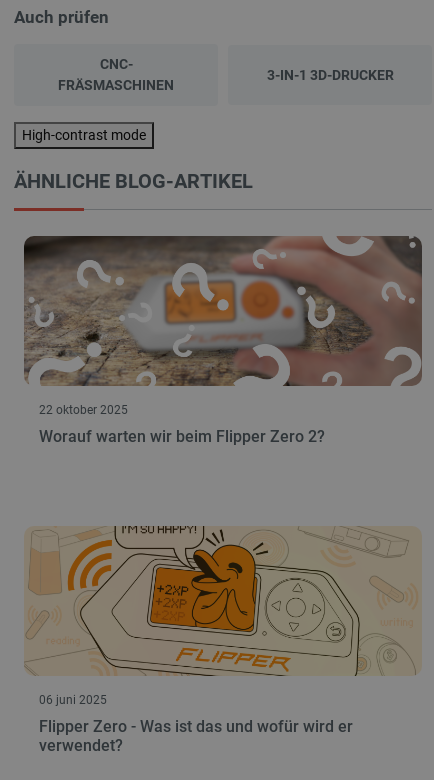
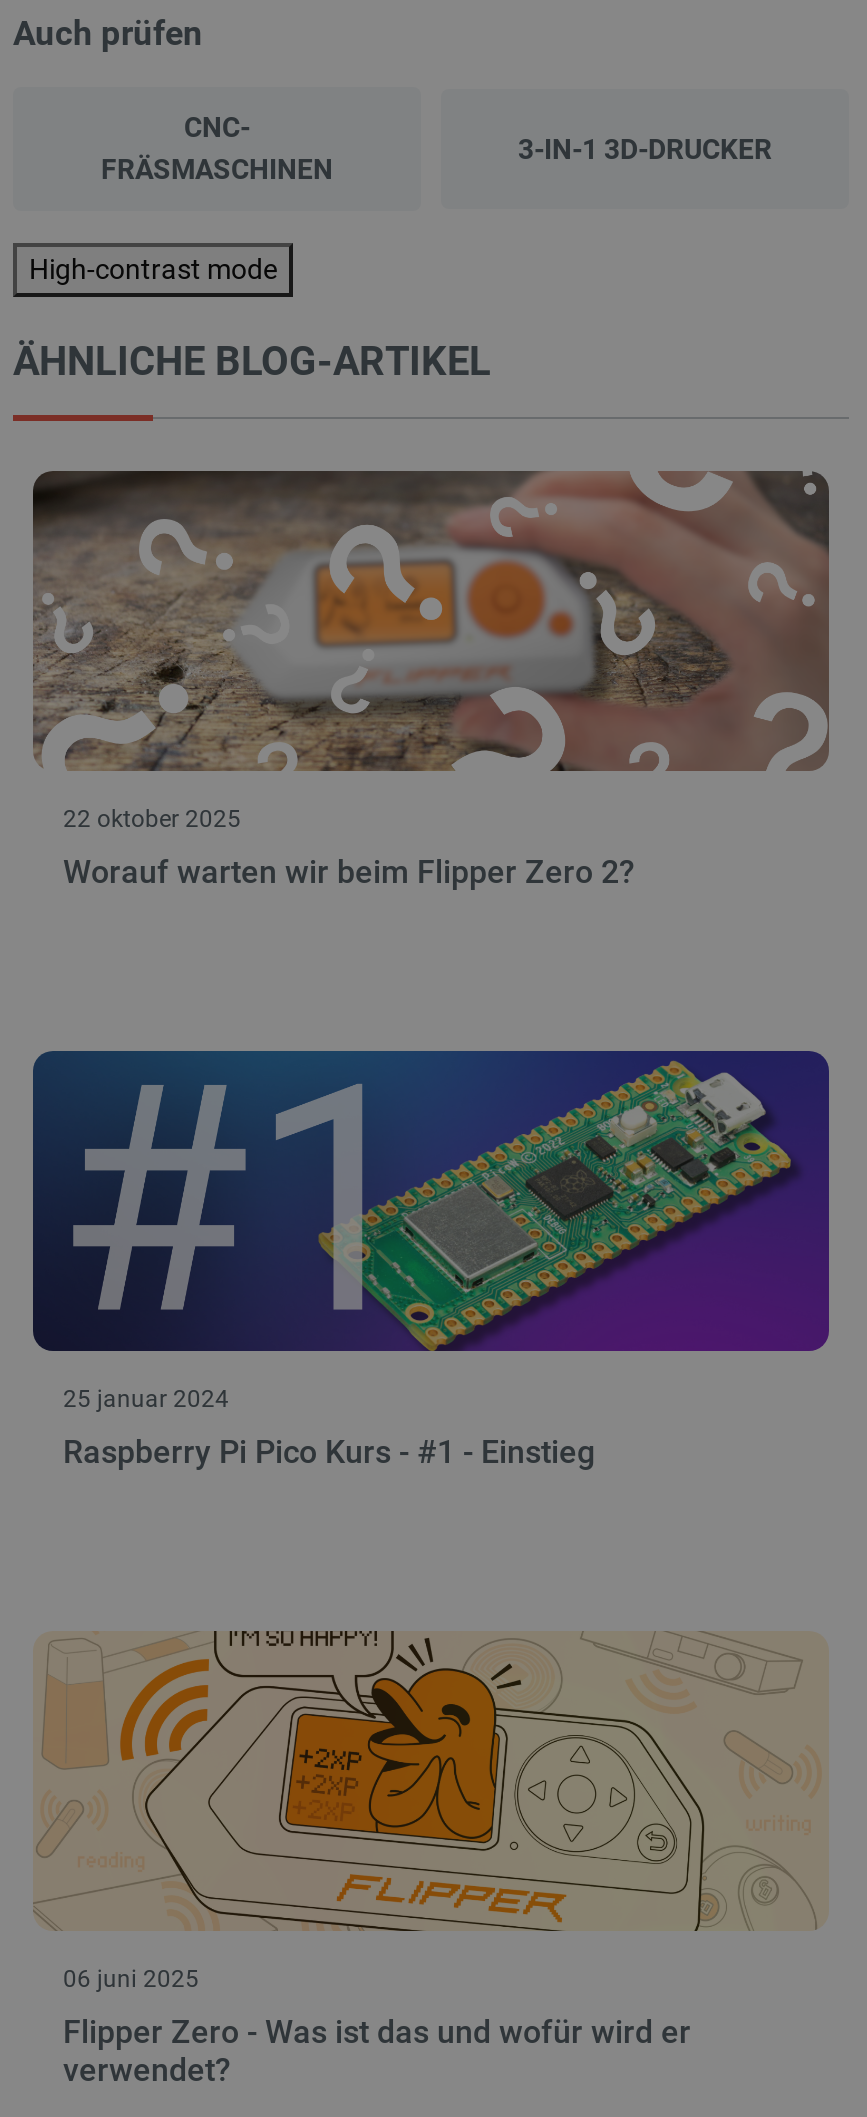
+ [image]
+ 25 januar 2024
+ Raspberry Pi Pico Kurs - #1 - Einstieg
